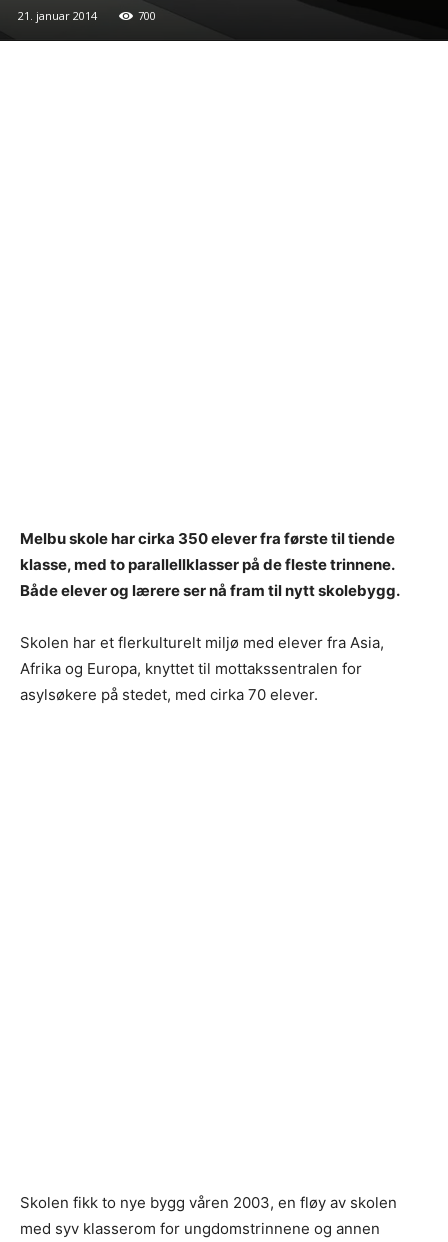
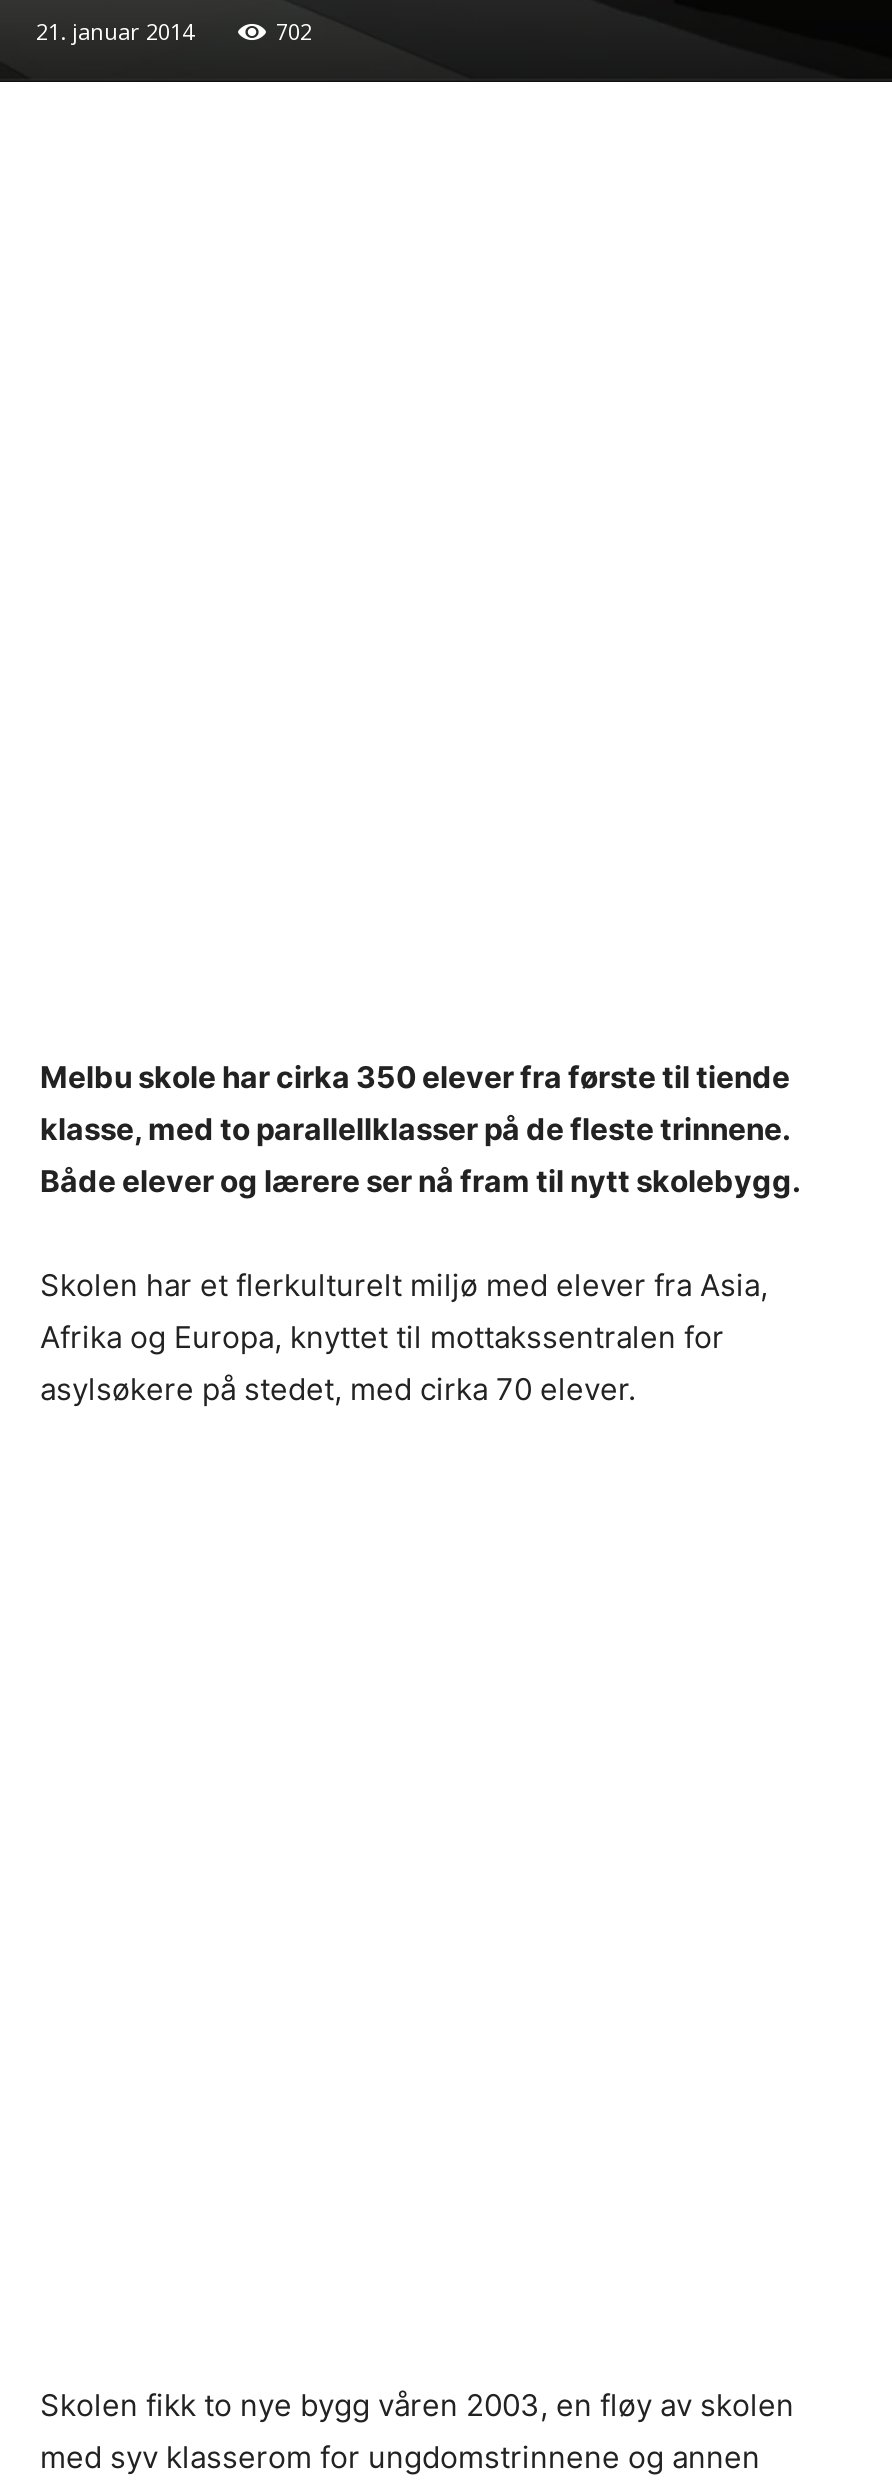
- 700
+ 702
